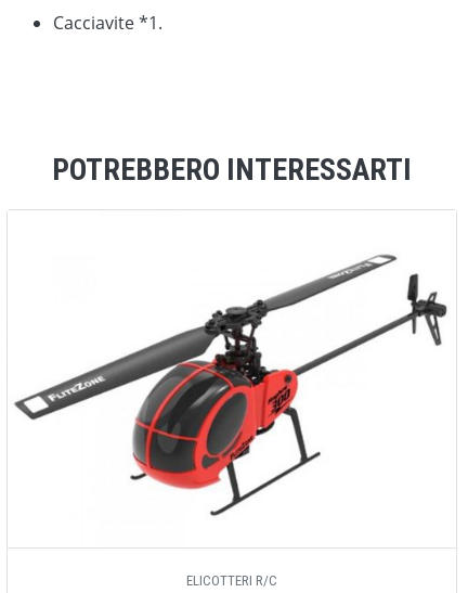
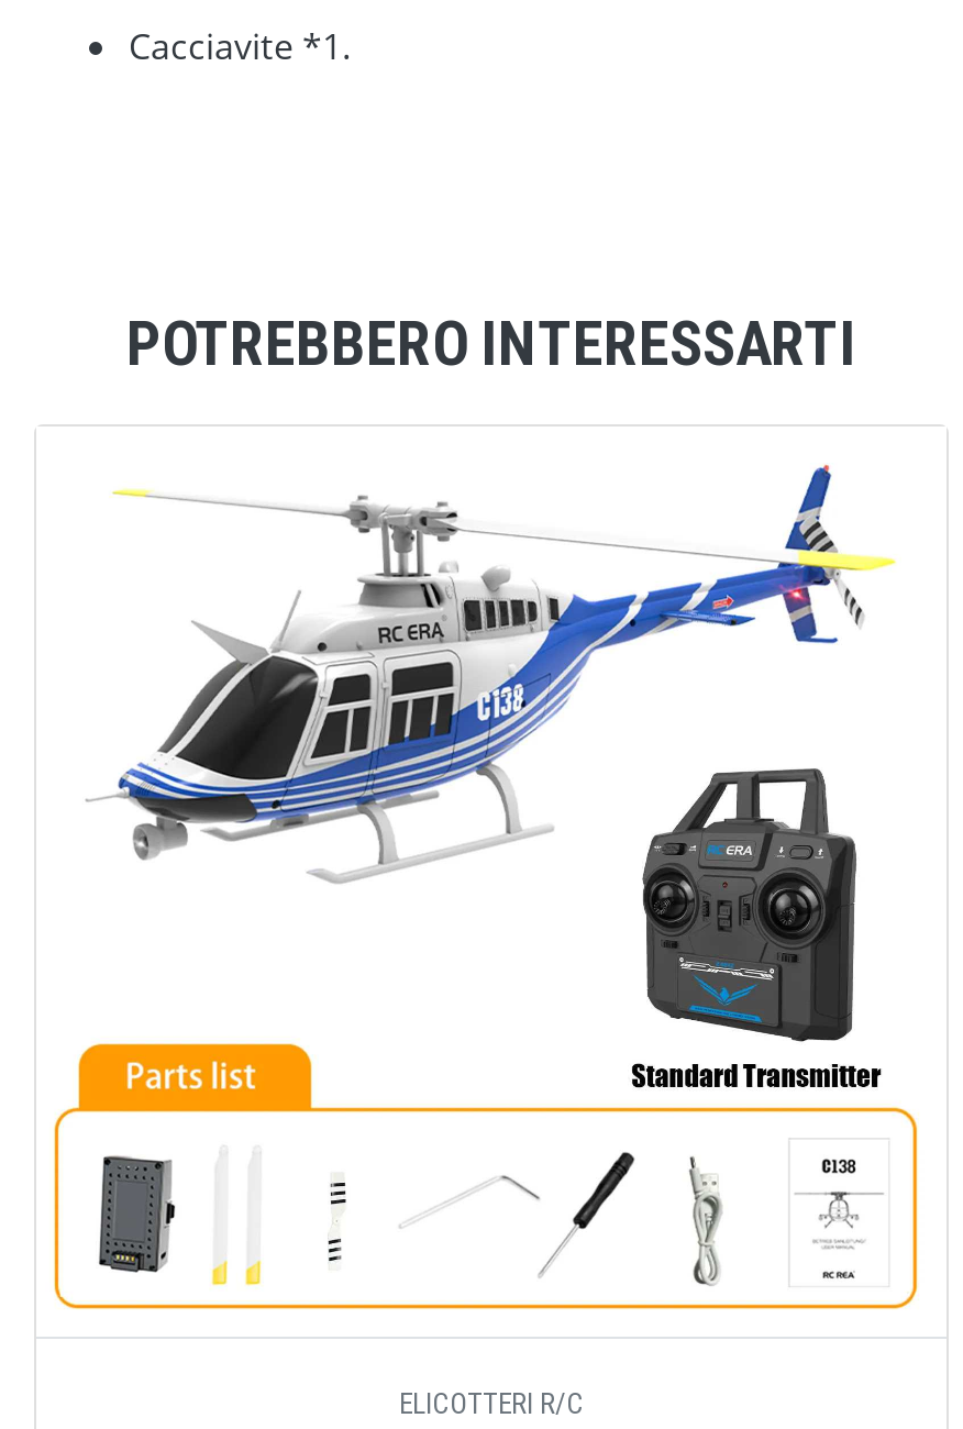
- [image]
+ [image]
